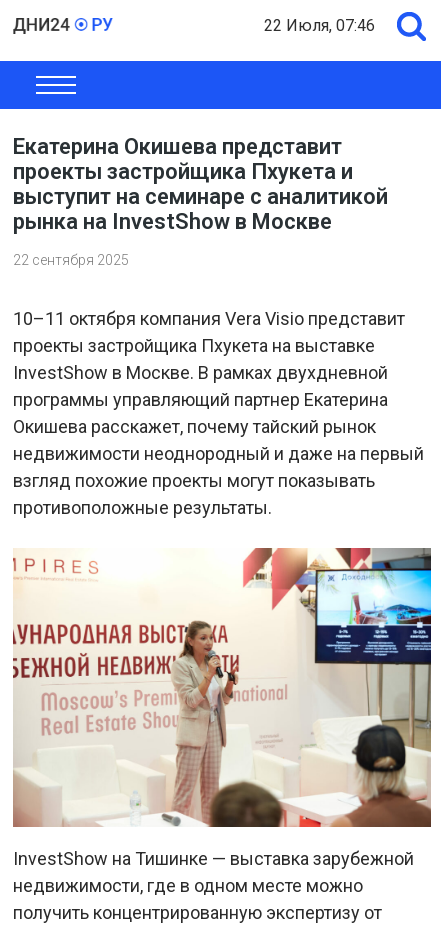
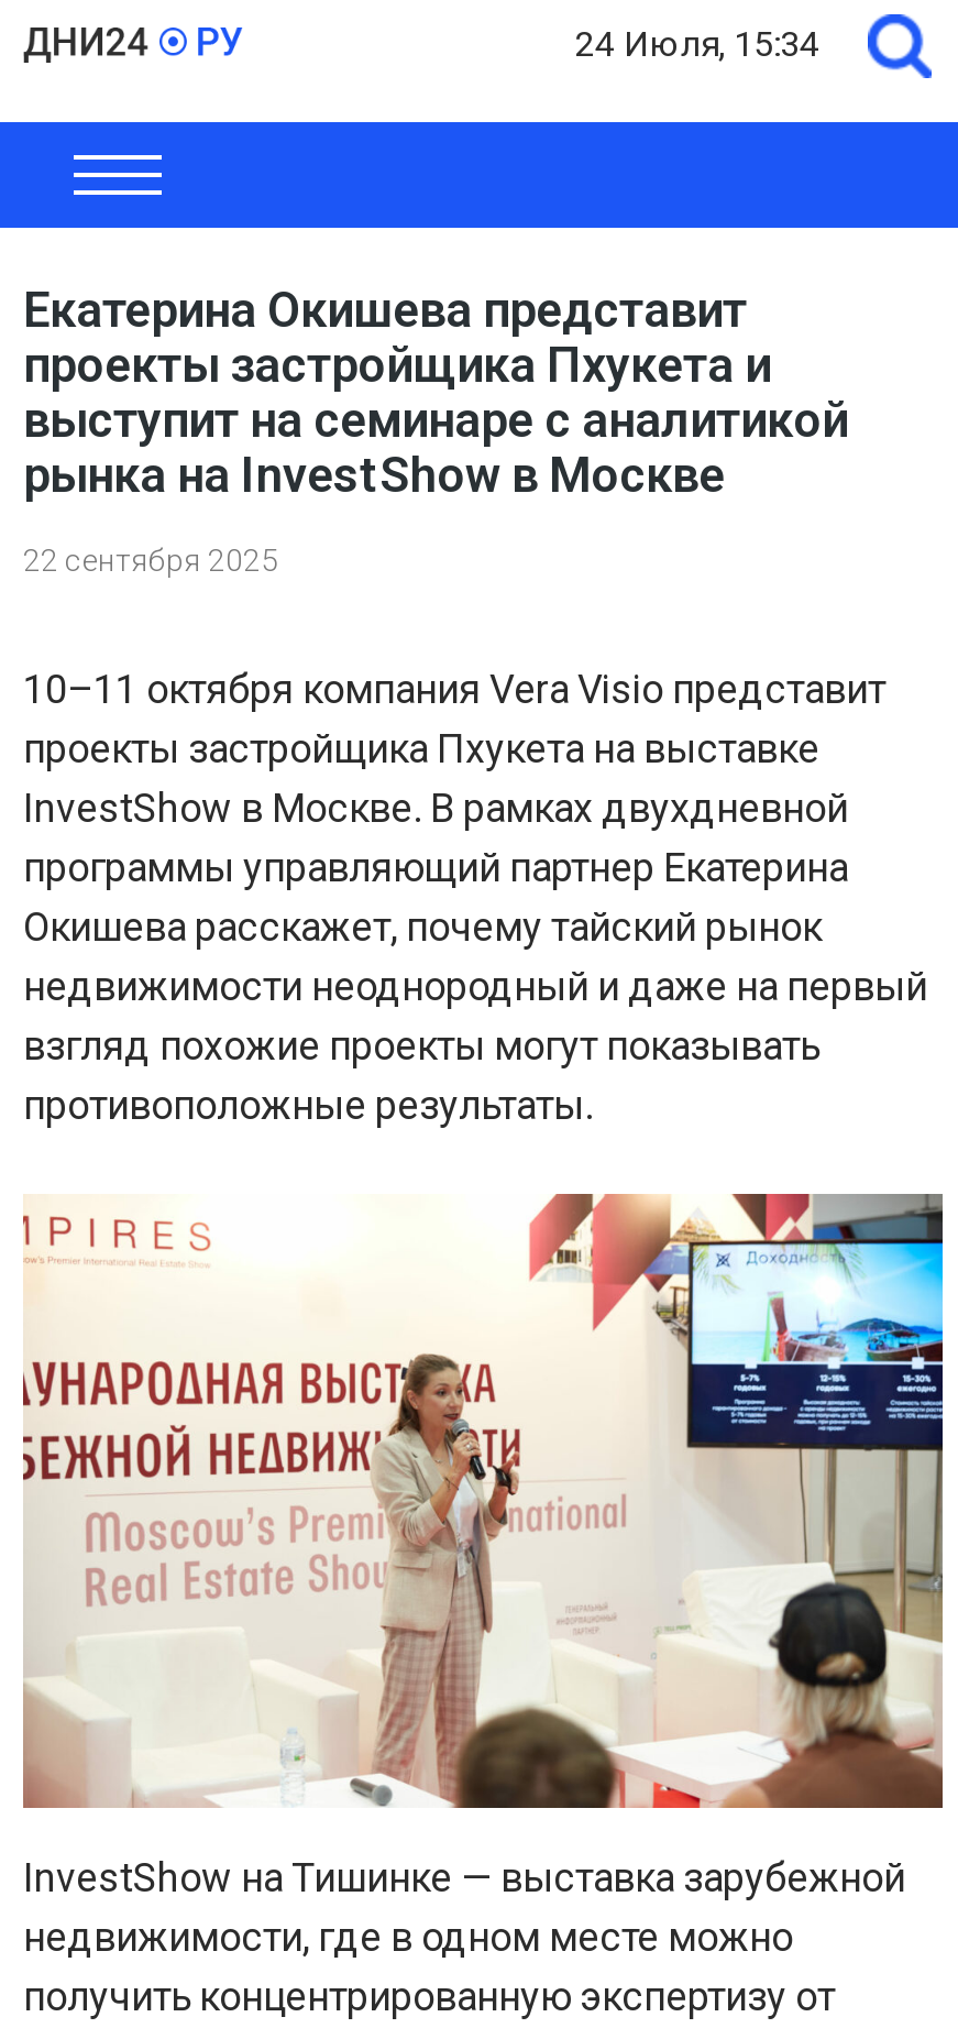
- 22 Июля, 07:46
+ 24 Июля, 15:34
